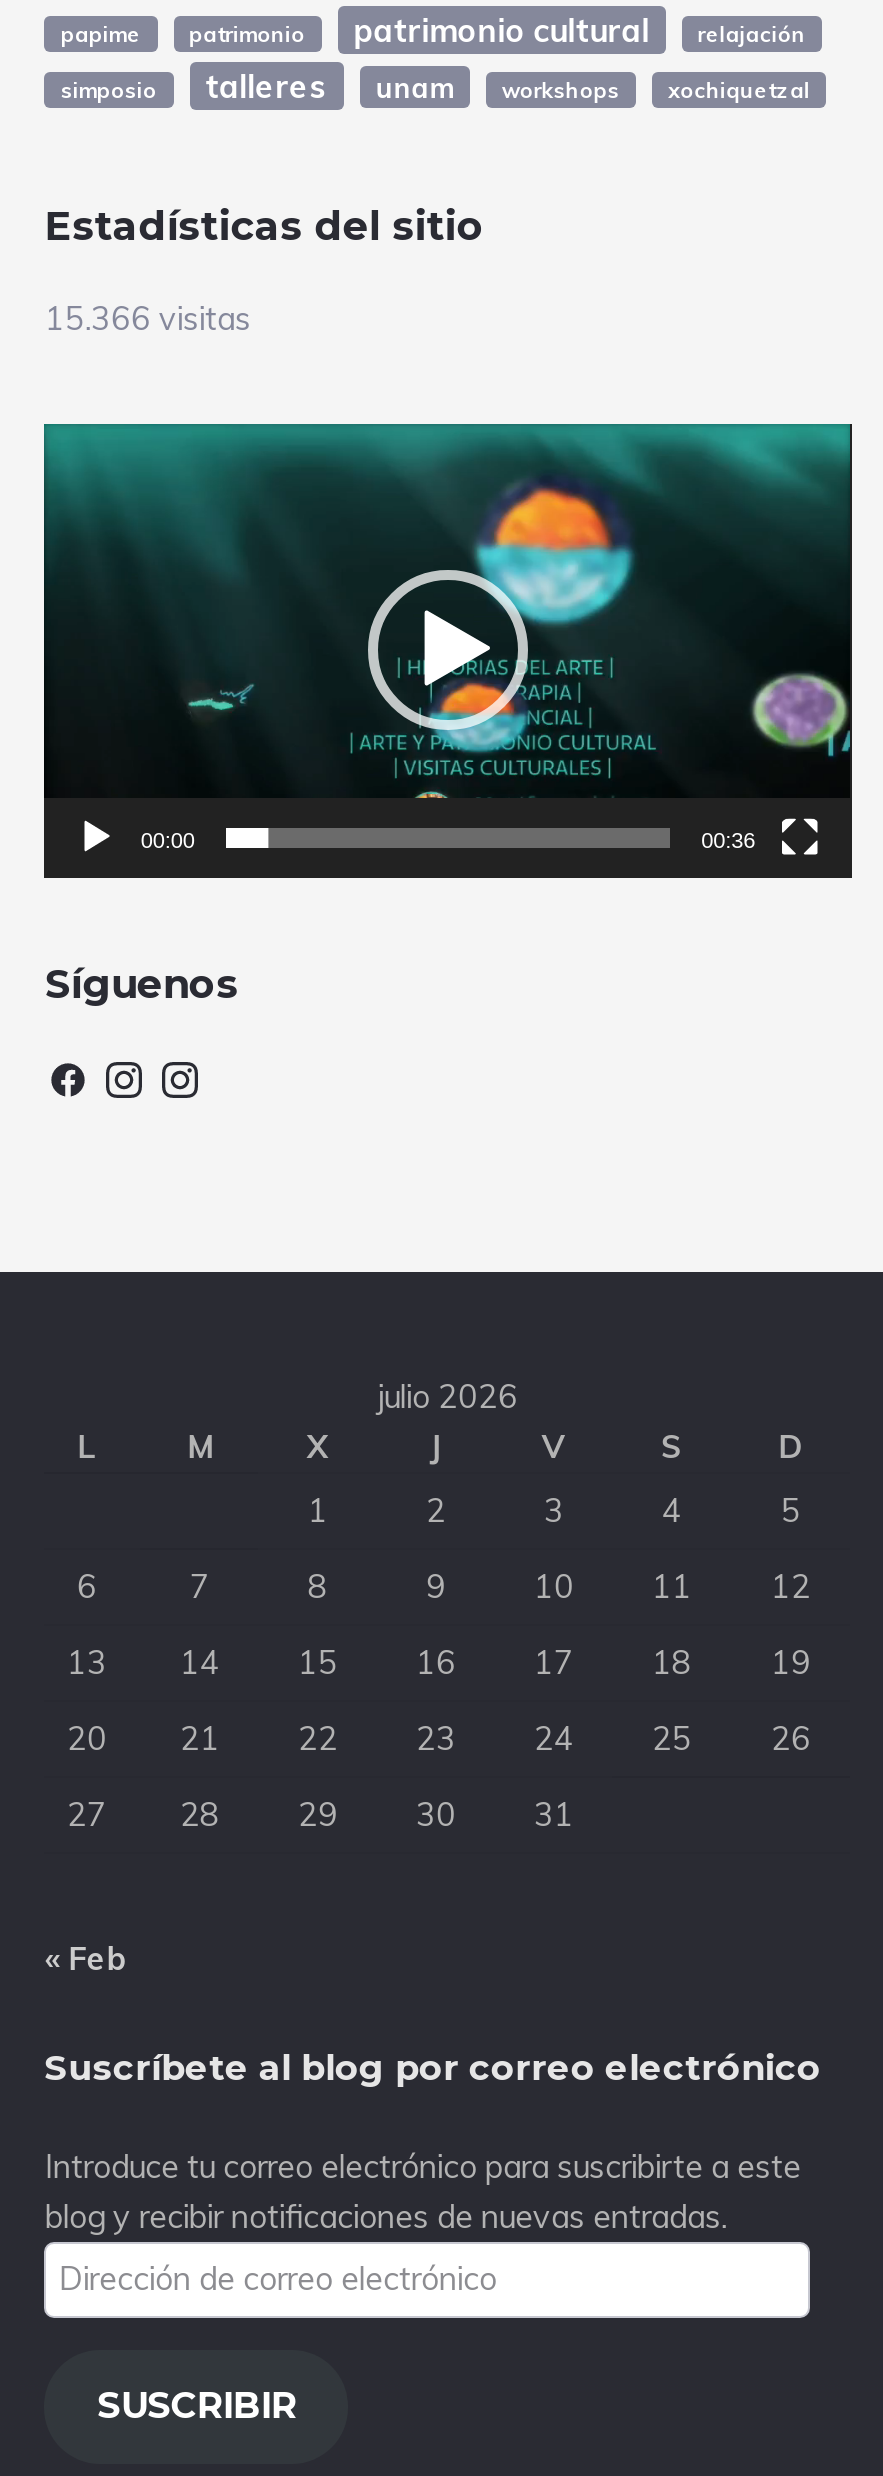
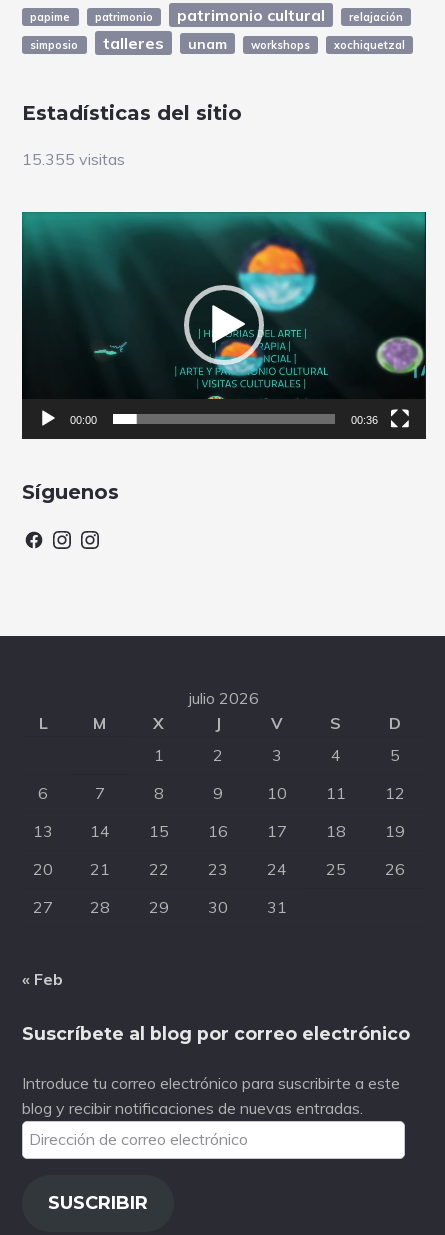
- 15.366 visitas
+ 15.355 visitas
